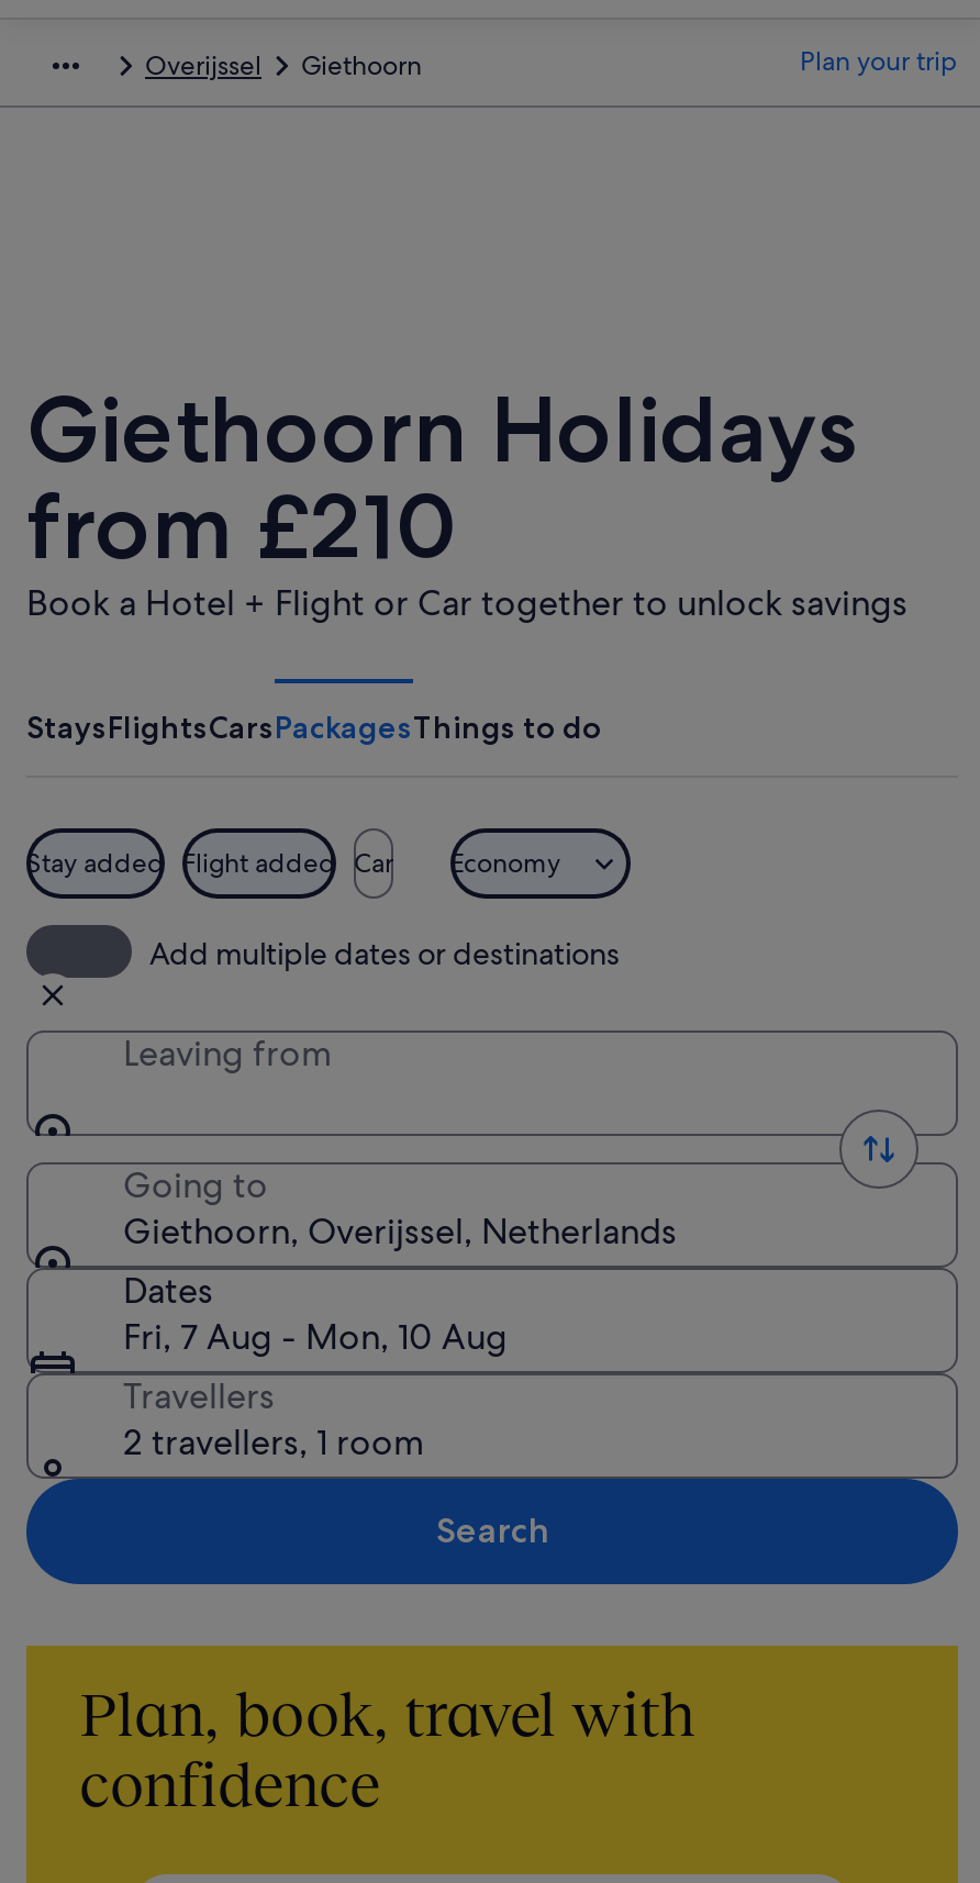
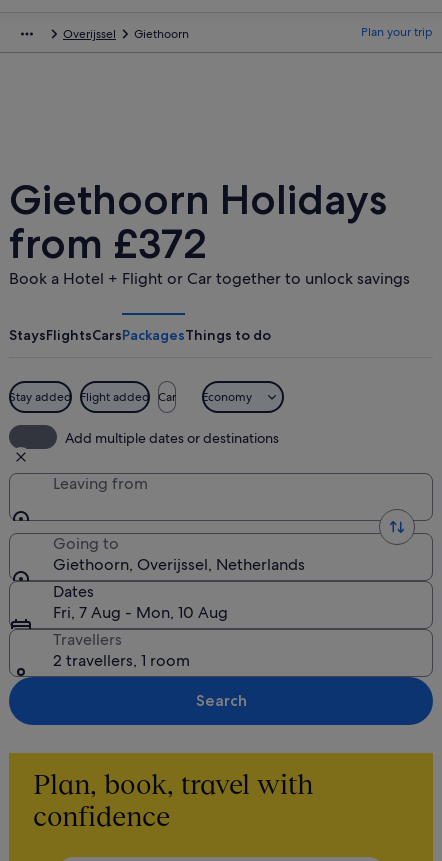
- from £210
+ from £372
